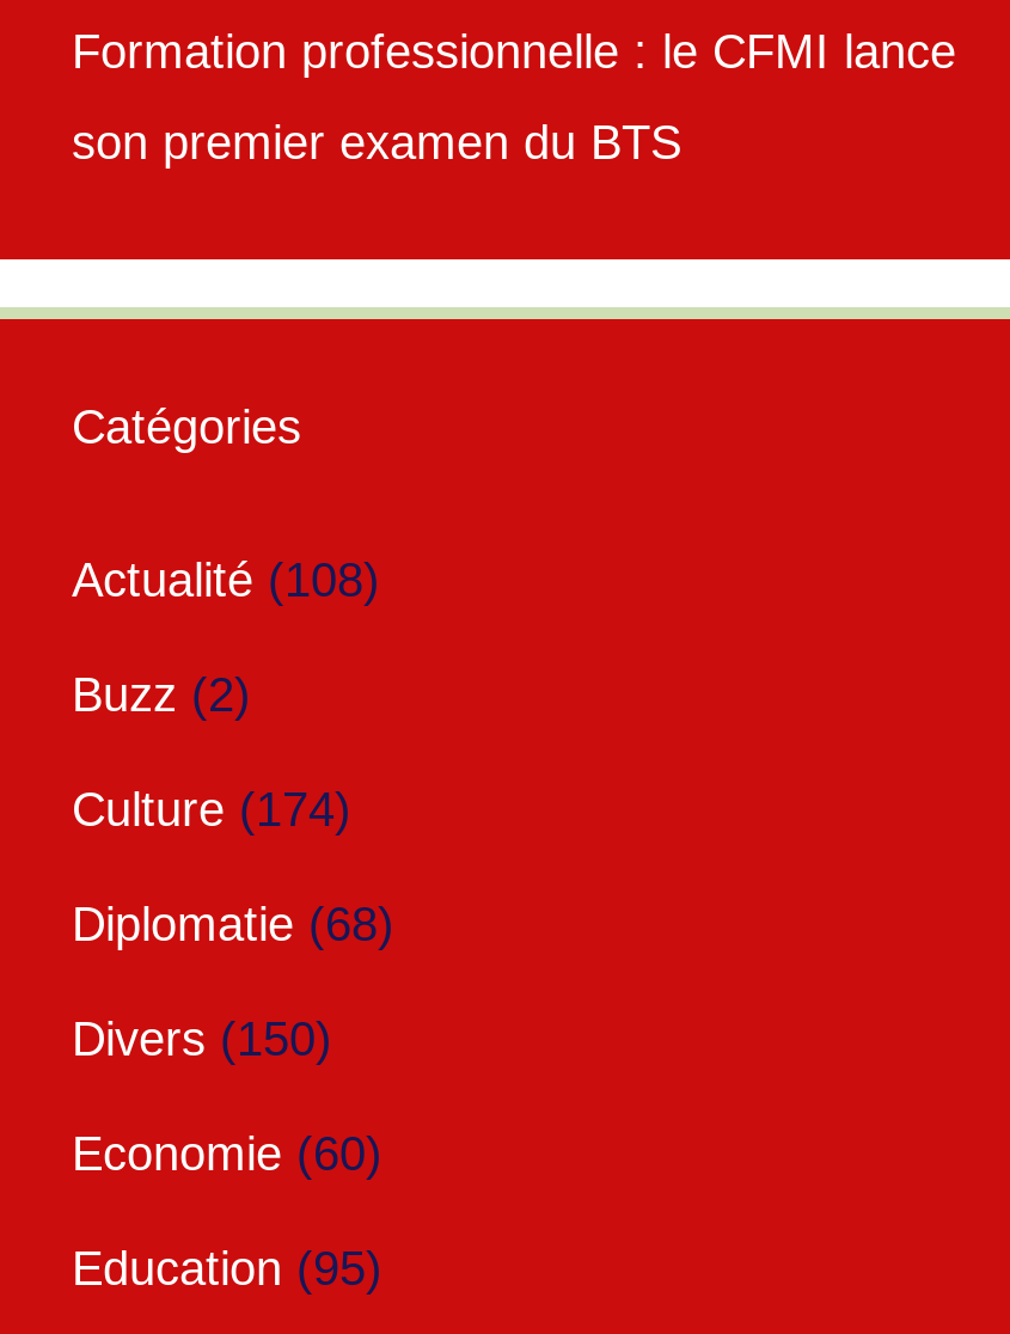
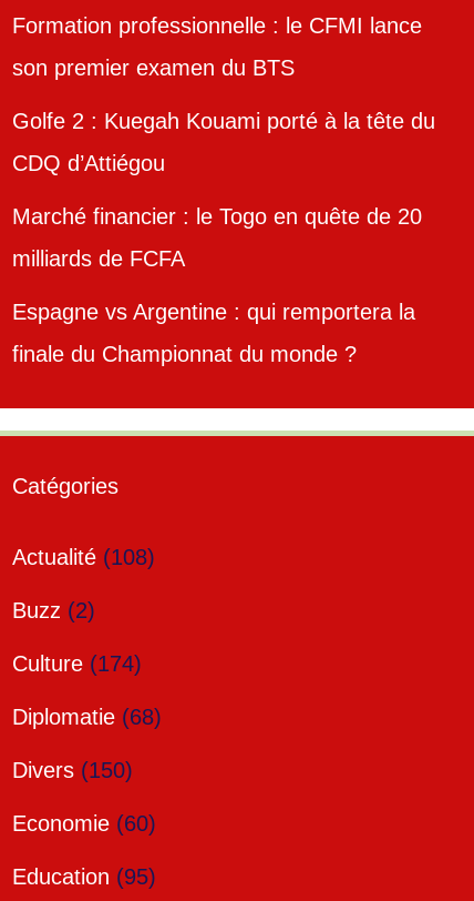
+ Golfe 2 : Kuegah Kouami porté à la tête du
+ CDQ d’Attiégou
+ Marché financier : le Togo en quête de 20
+ milliards de FCFA
+ Espagne vs Argentine : qui remportera la
+ finale du Championnat du monde ?
